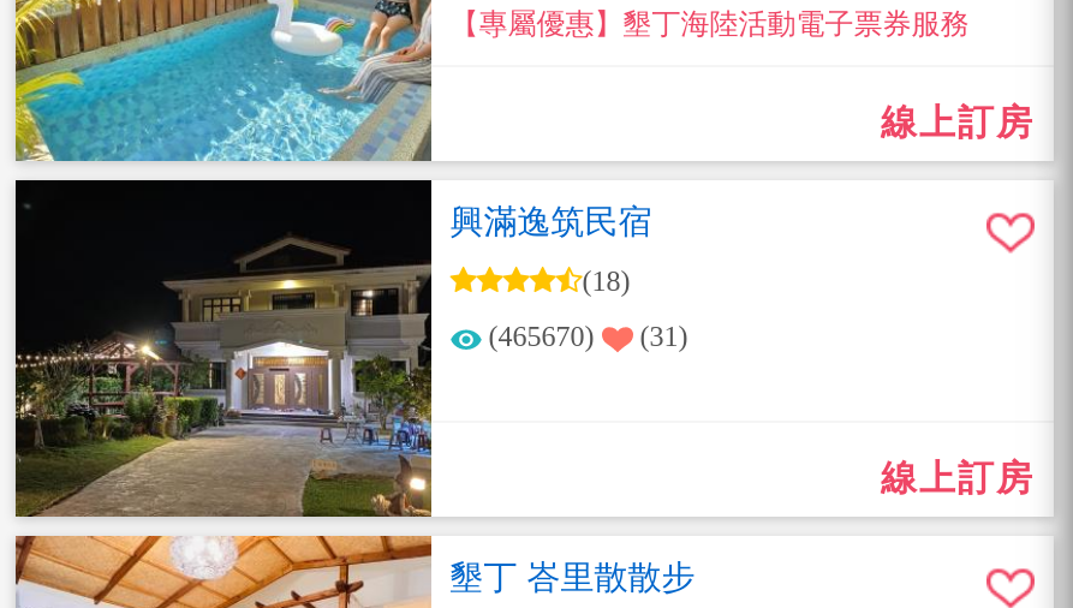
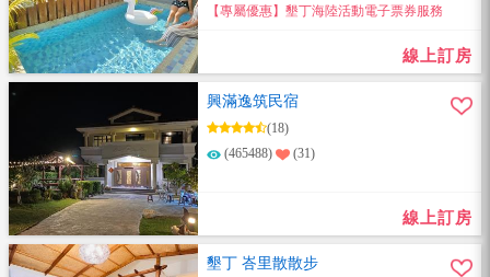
- (465670) (31)
+ (465488) (31)
